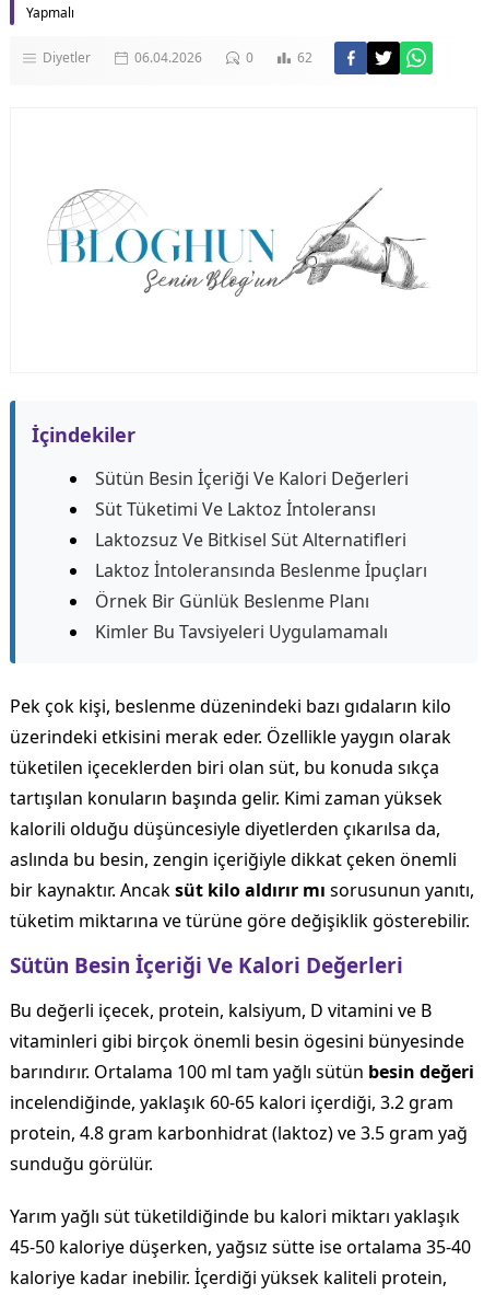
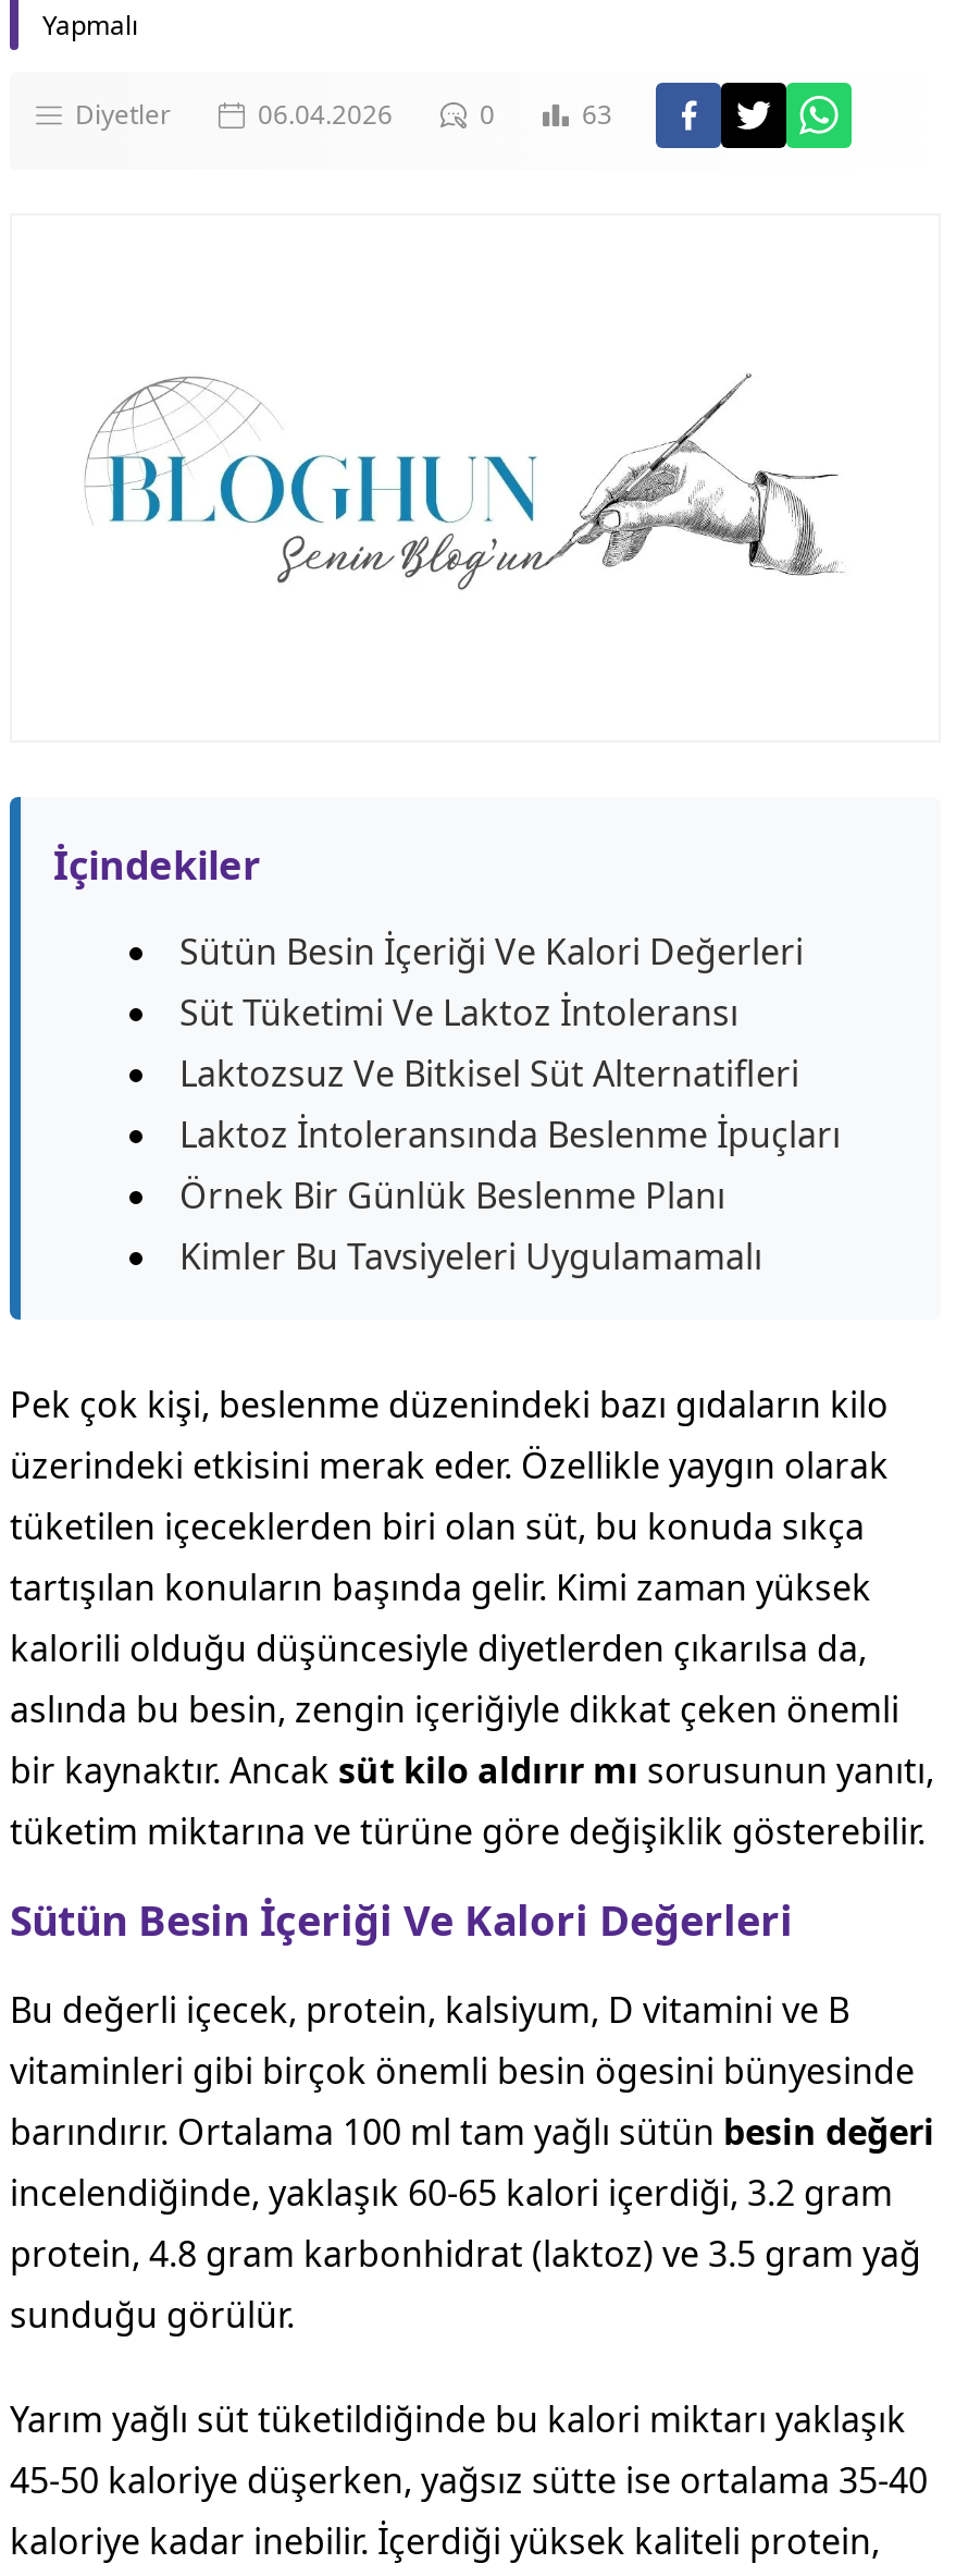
- 62
+ 63
